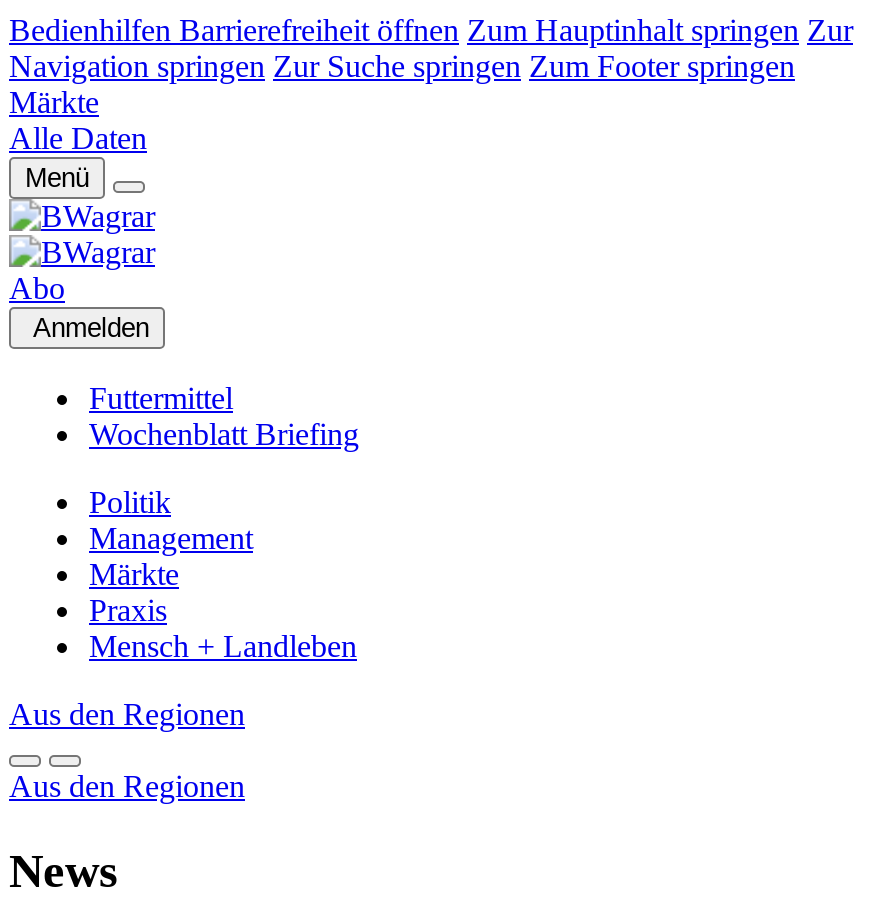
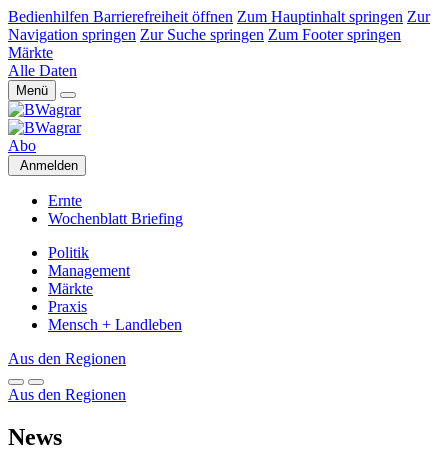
- Futtermittel
+ Ernte
